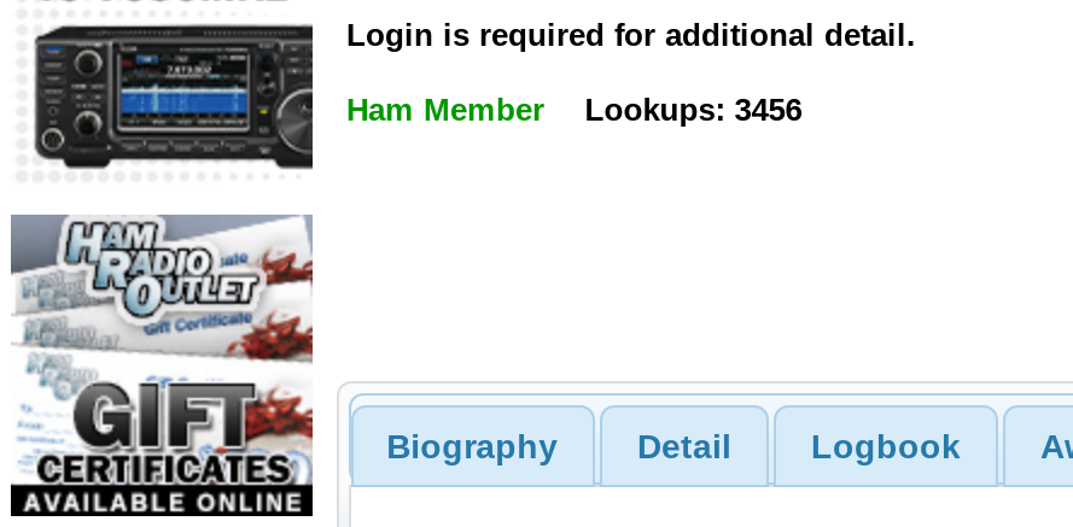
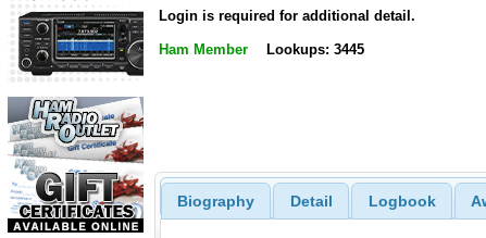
- Ham Member Lookups: 3456
+ Ham Member Lookups: 3445
